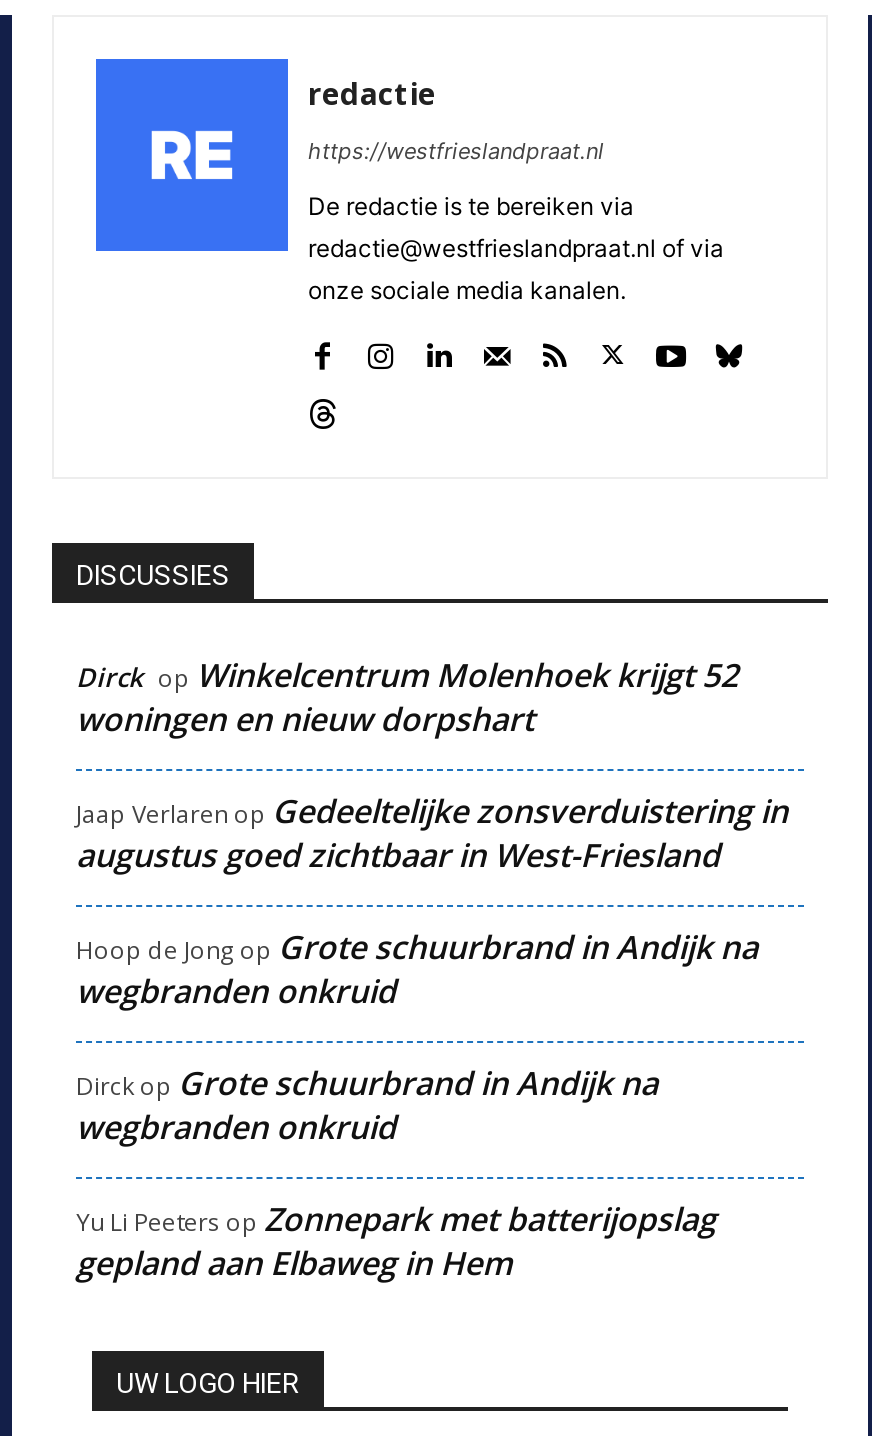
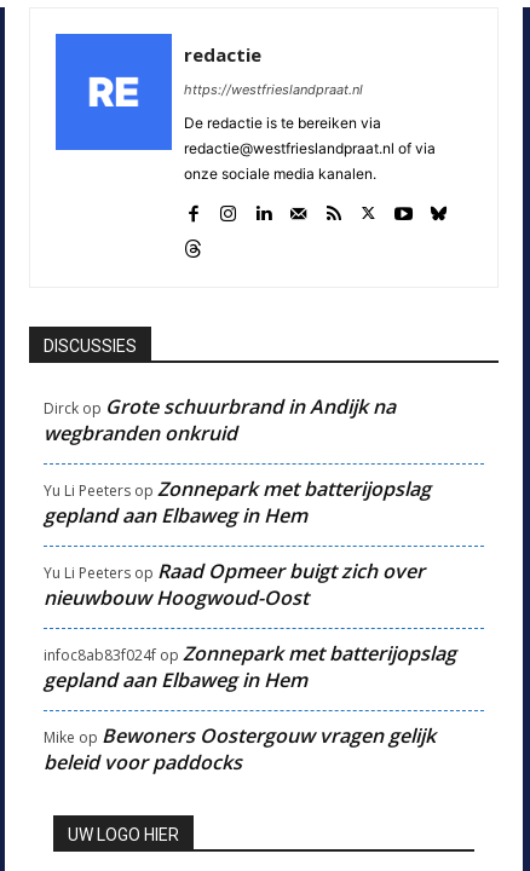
- Dirck op Winkelcentrum Molenhoek krijgt 52
- woningen en nieuw dorpshart
- Jaap Verlaren op Gedeeltelijke zonsverduistering in
- augustus goed zichtbaar in West-Friesland
- Hoop de Jong op Grote schuurbrand in Andijk na
- wegbranden onkruid

moved up: Dirckop Grote schuurbrand in Andijk na | wegbranden onkruid | Yu Li Peeters op Zonnepark met batterijopslag | gepland aan Elbaweg in Hem

+ Yu Li Peeters op Raad Opmeer buigt zich over
+ nieuwbouw Hoogwoud-Oost
+ infoc8ab83f024f op Zonnepark met batterijopslag
+ gepland aan Elbaweg in Hem
+ Mike op Bewoners Oostergouw vragen gelijk
+ beleid voor paddocks
